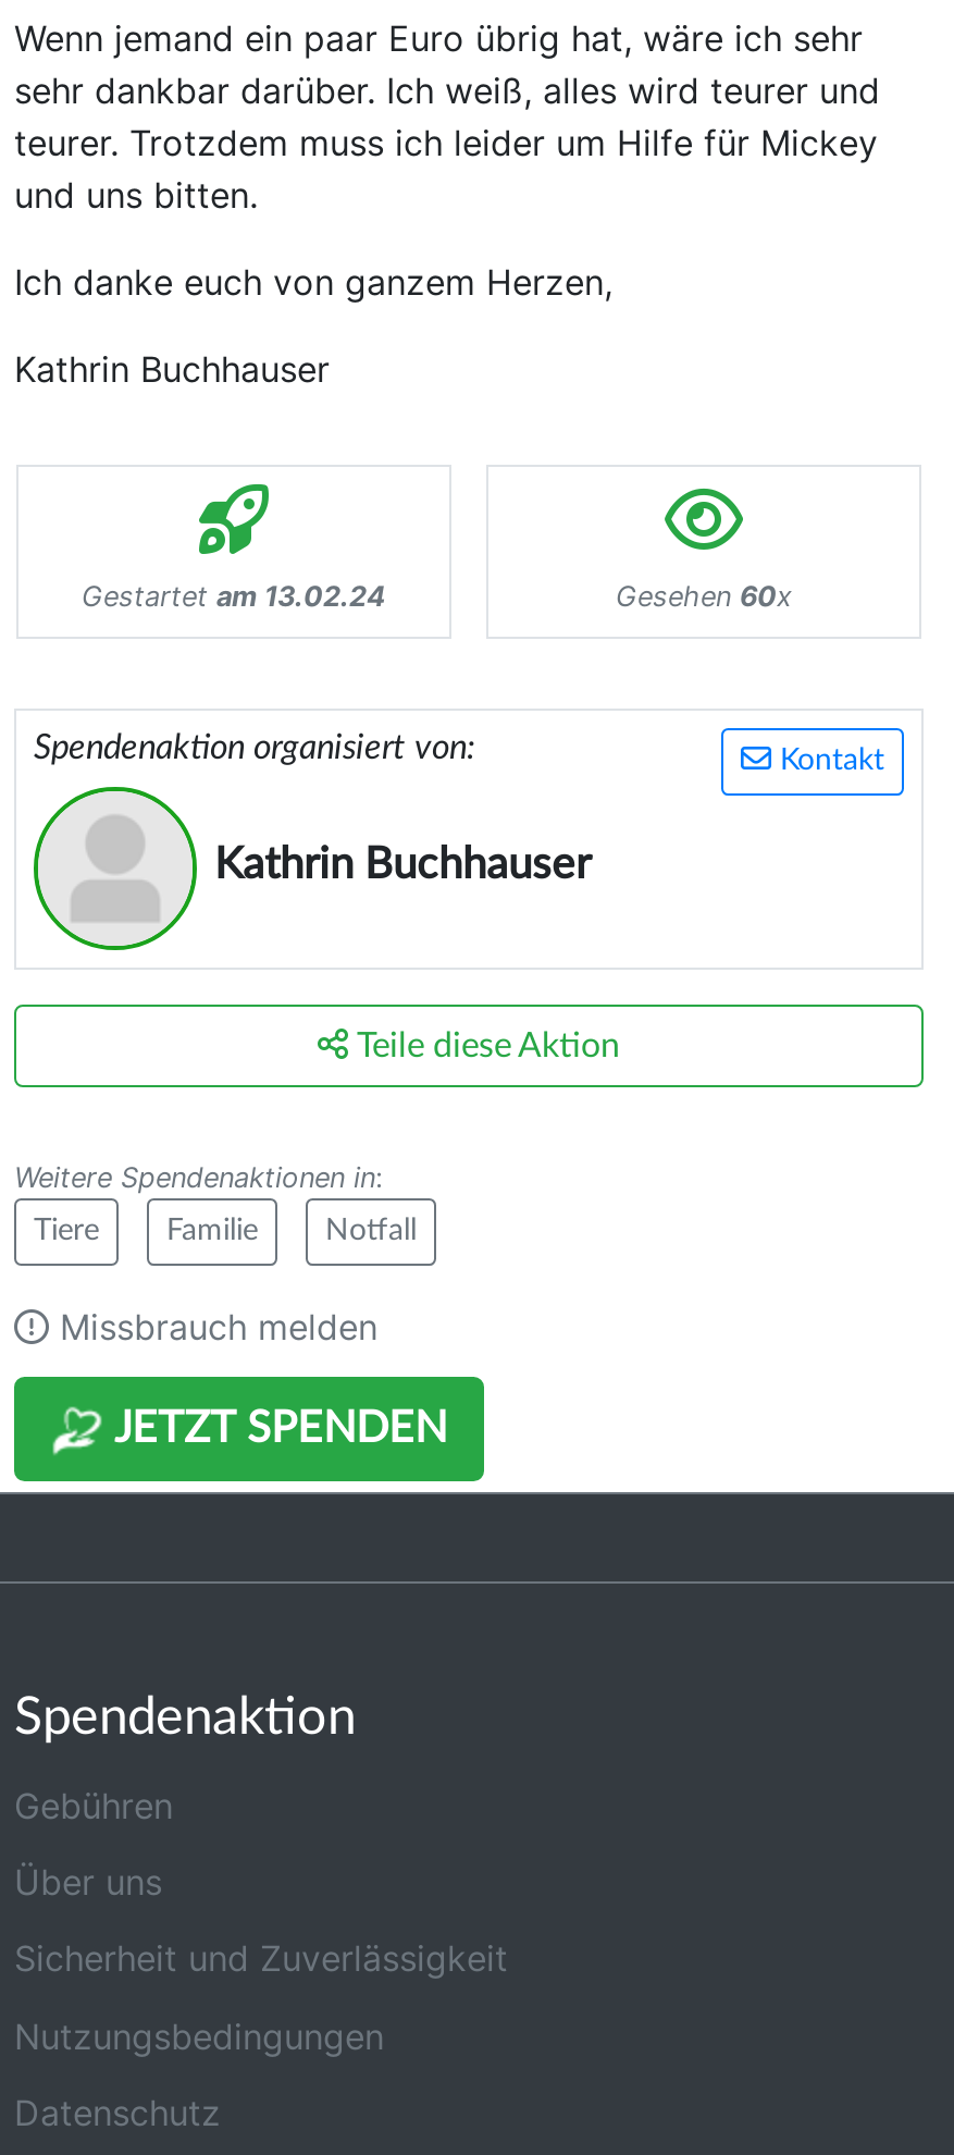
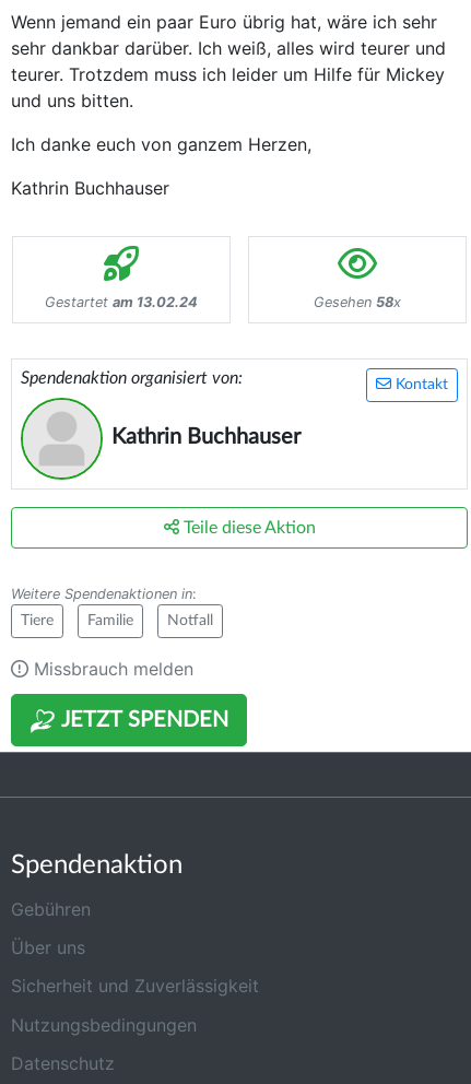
- Gesehen 60x
+ Gesehen 58x
